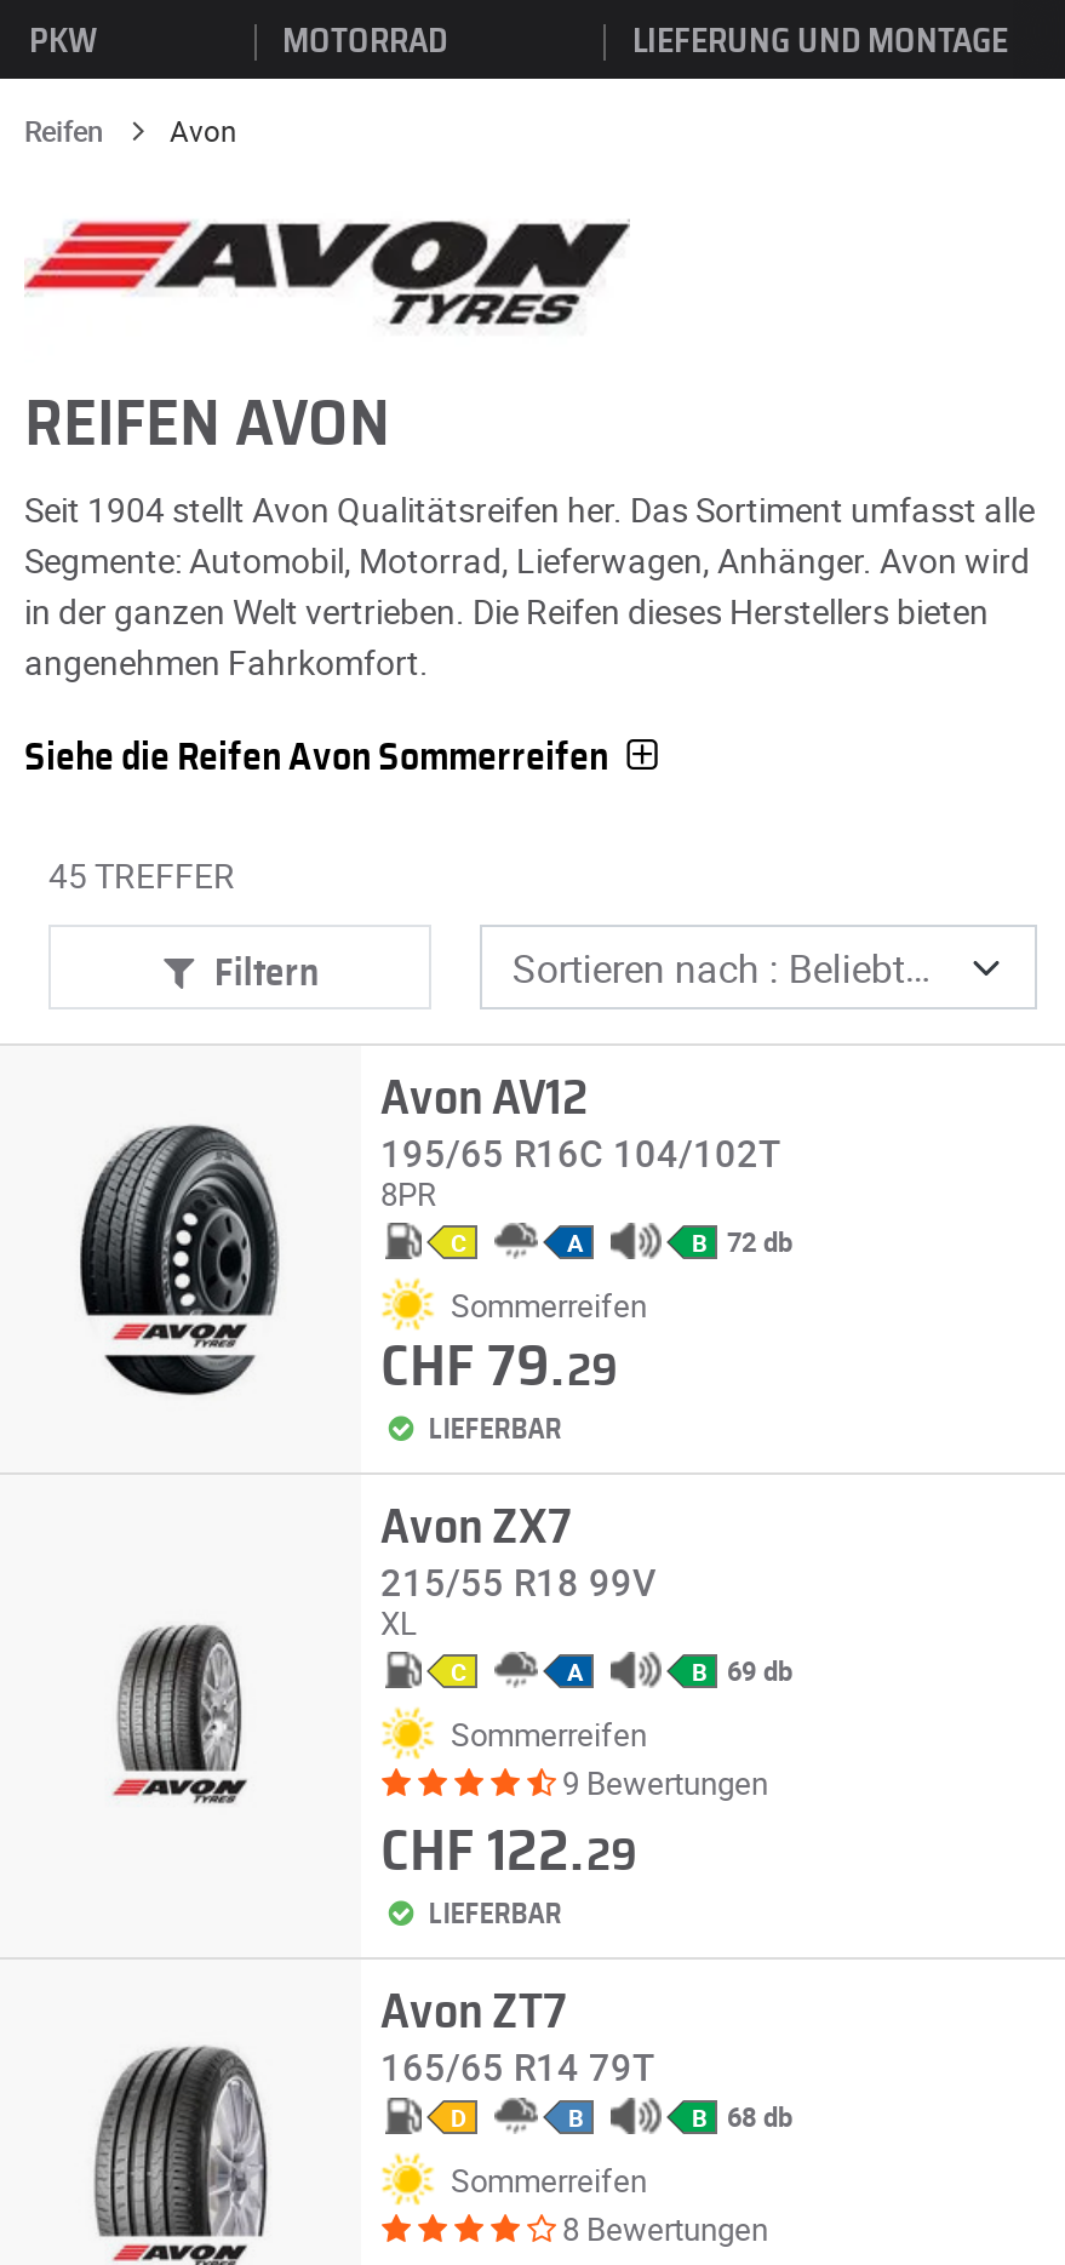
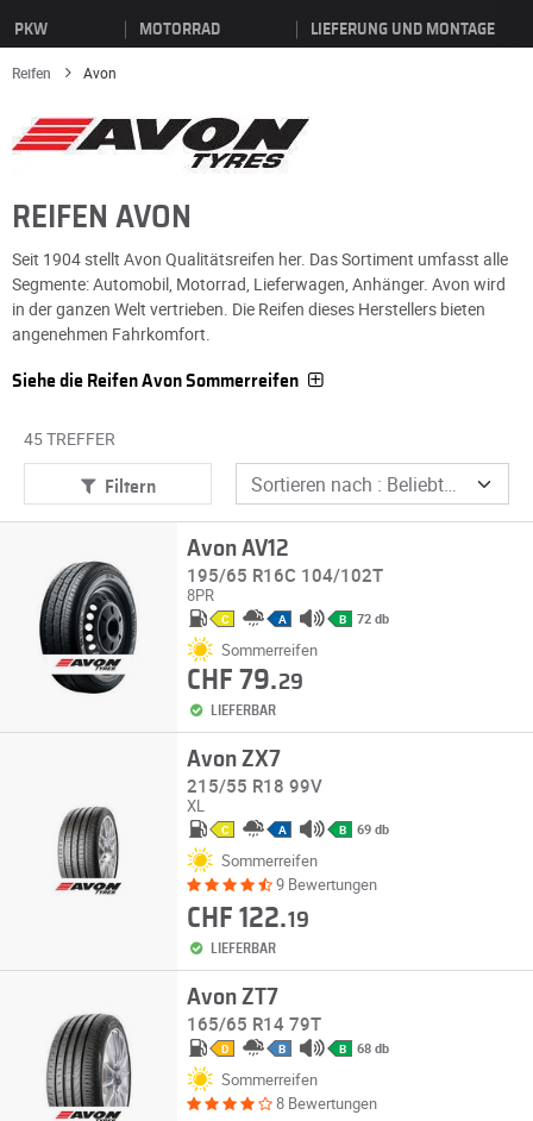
- CHF 122.29
+ CHF 122.19
